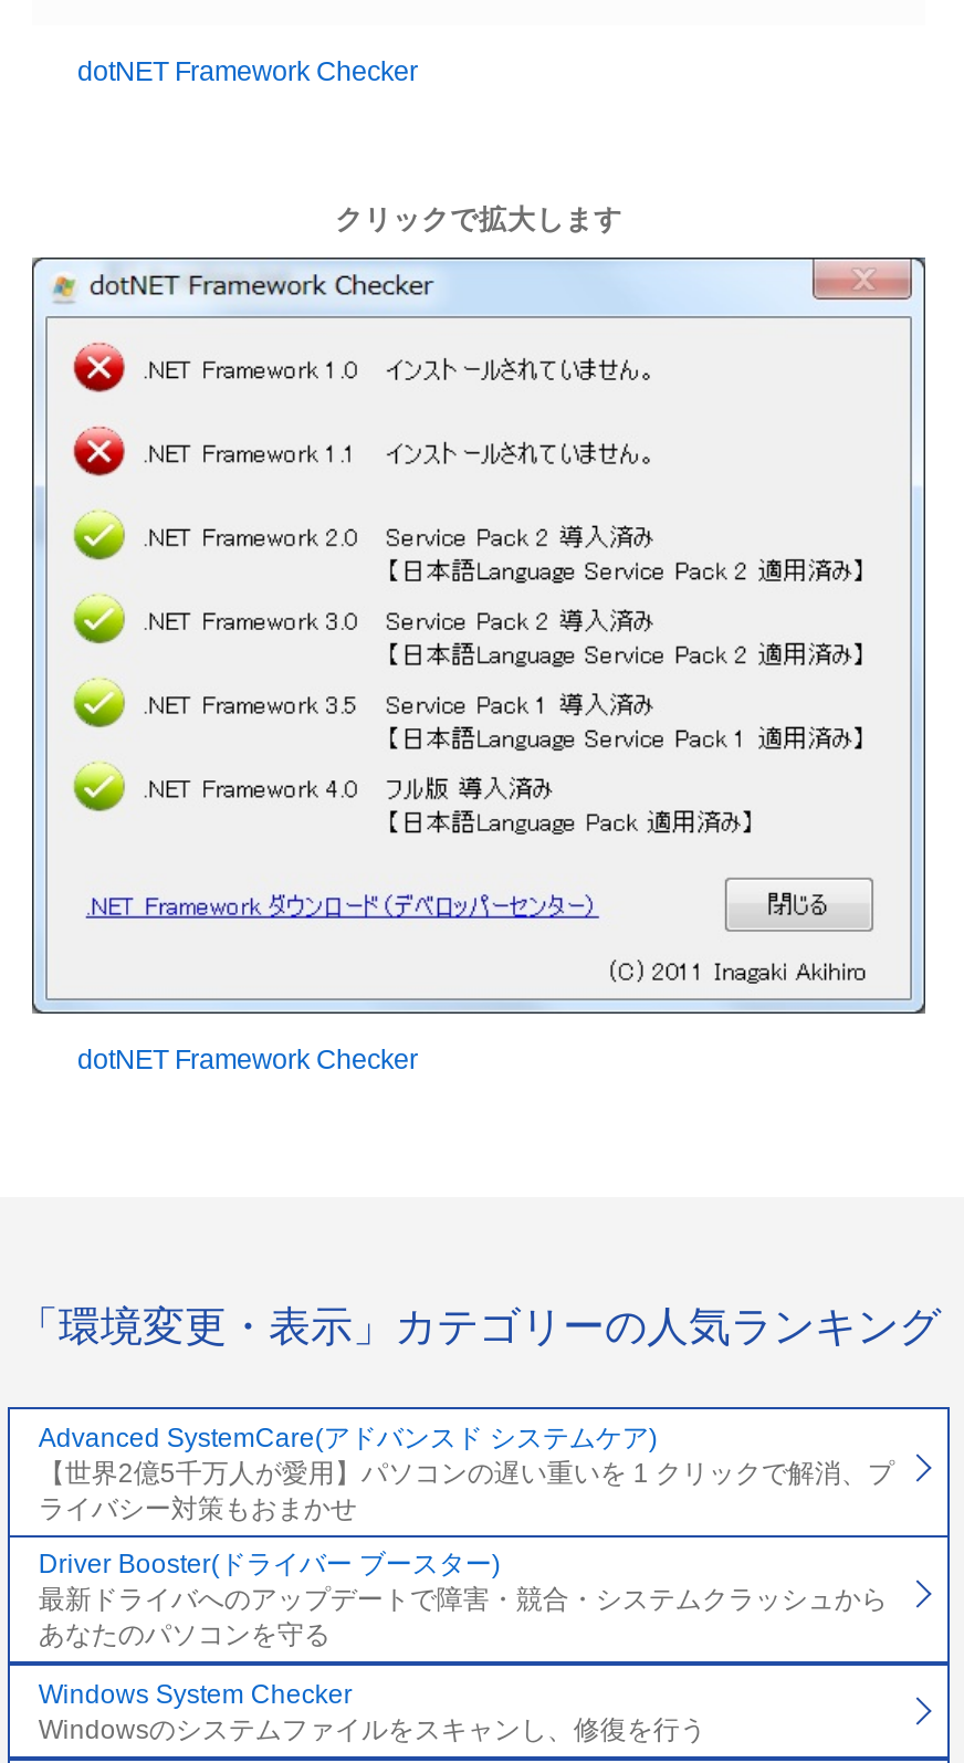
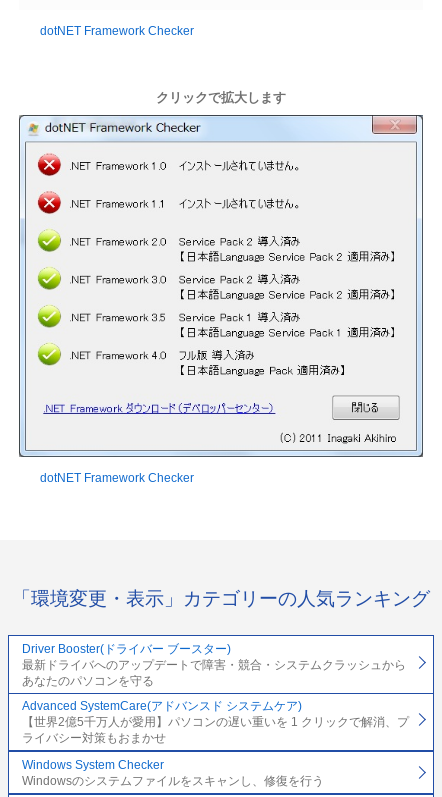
moved down: Advanced SystemCare(アドバンスド システムケア) | 【世界2億5千万人が愛用】パソコンの遅い重いを 1 クリックで解消、プ | ライバシー対策もおまかせ

moved up: Driver Booster(ドライバー ブースター) | 最新ドライバへのアップデートで障害・競合・システムクラッシュから | あなたのパソコンを守る
